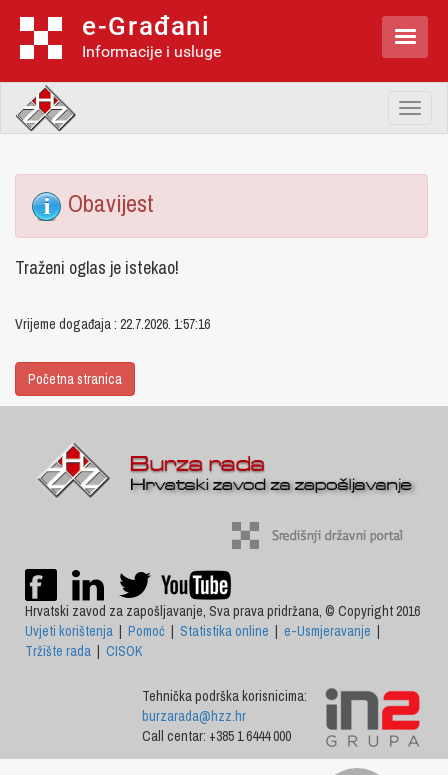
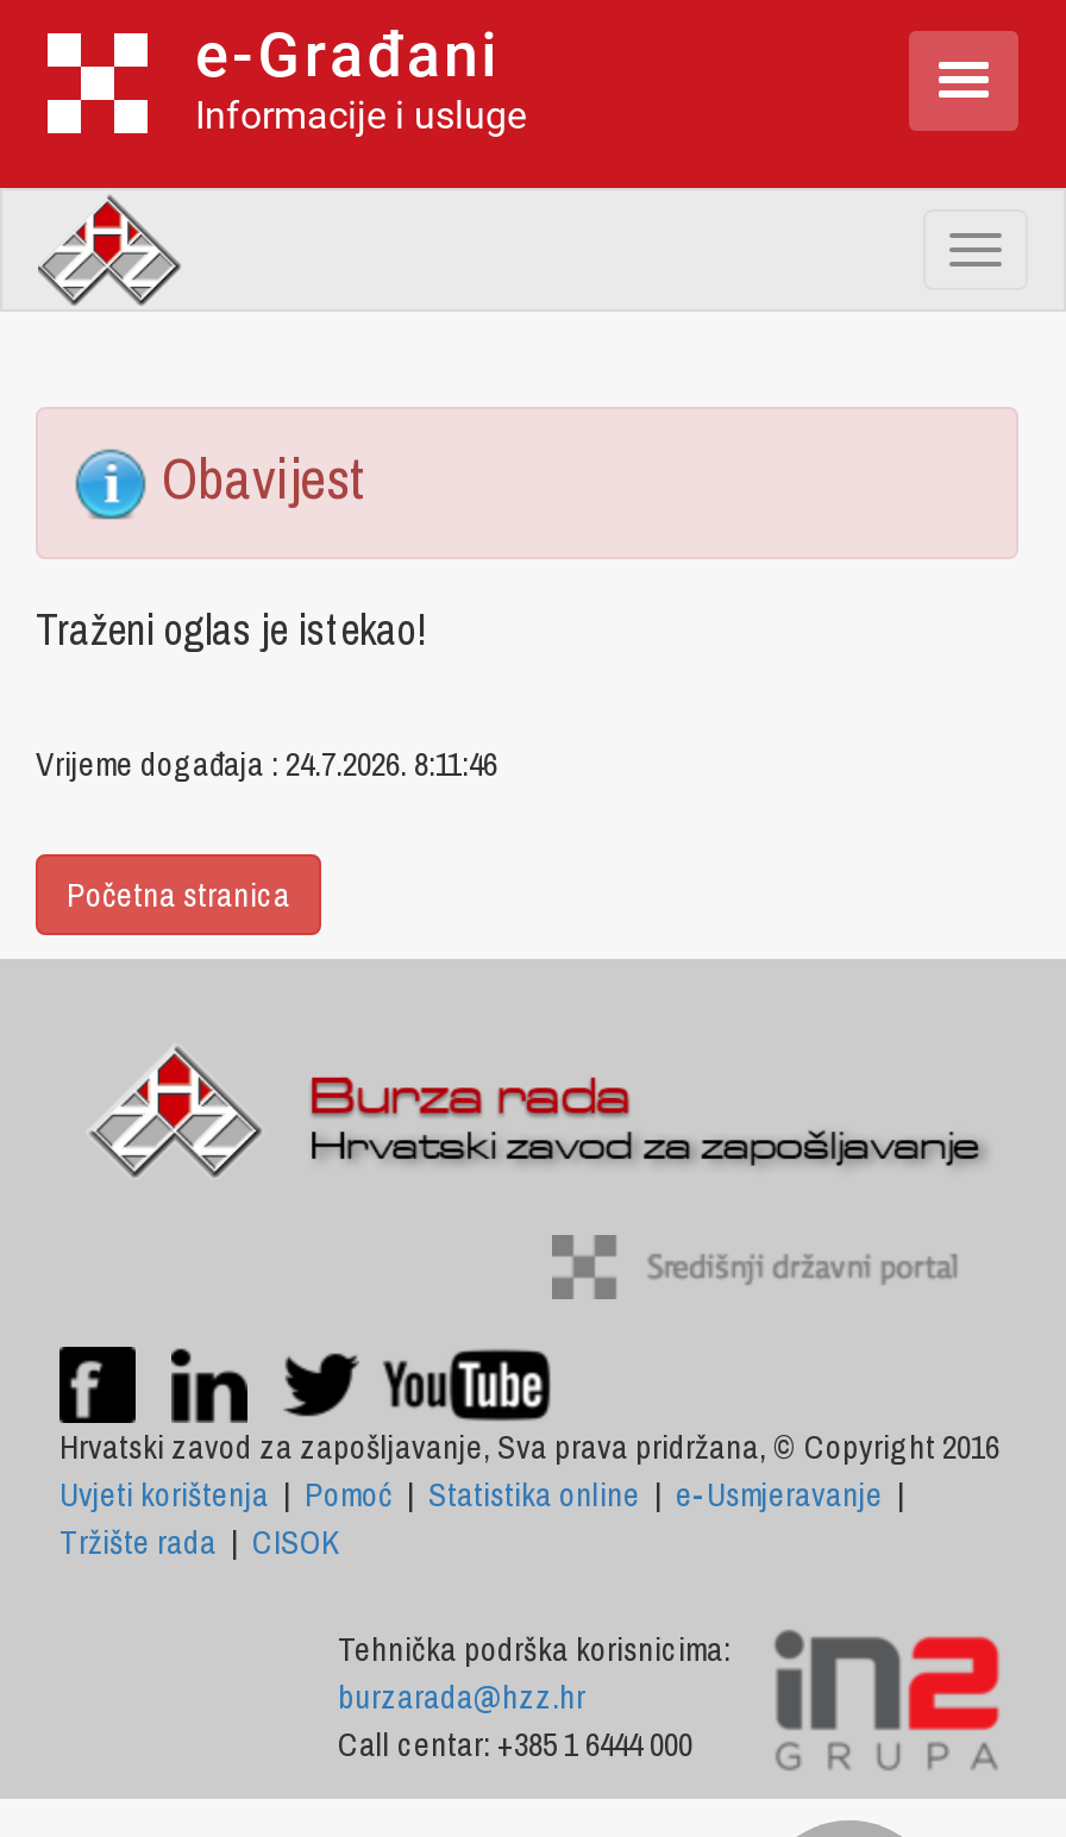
- Vrijeme događaja : 22.7.2026. 1:57:16
+ Vrijeme događaja : 24.7.2026. 8:11:46
